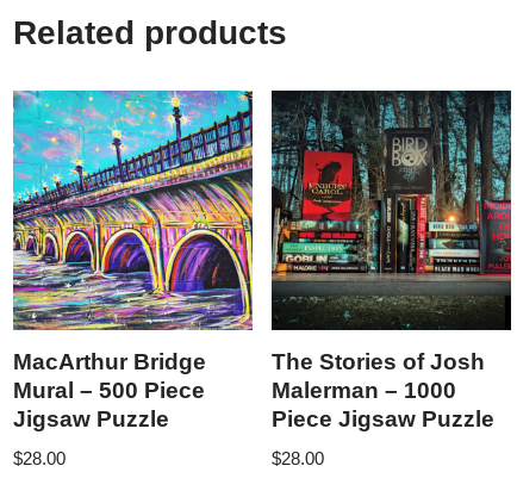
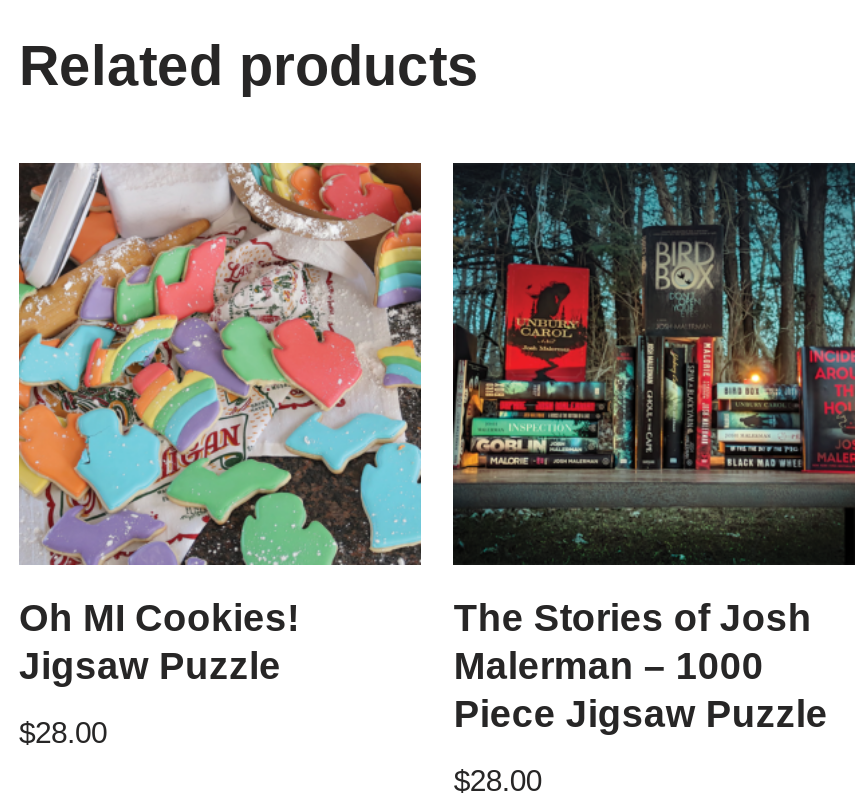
- [image]
- MacArthur Bridge
- Mural – 500 Piece
+ [image]
+ Oh MI Cookies!

moved up: Jigsaw Puzzle | $28.00
